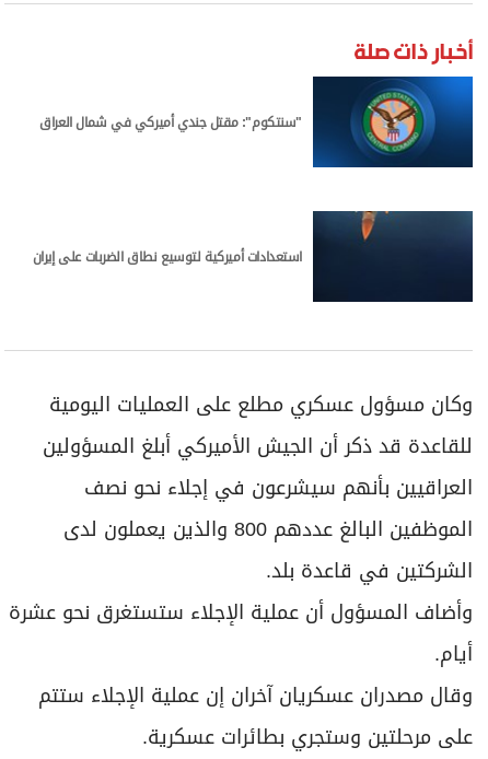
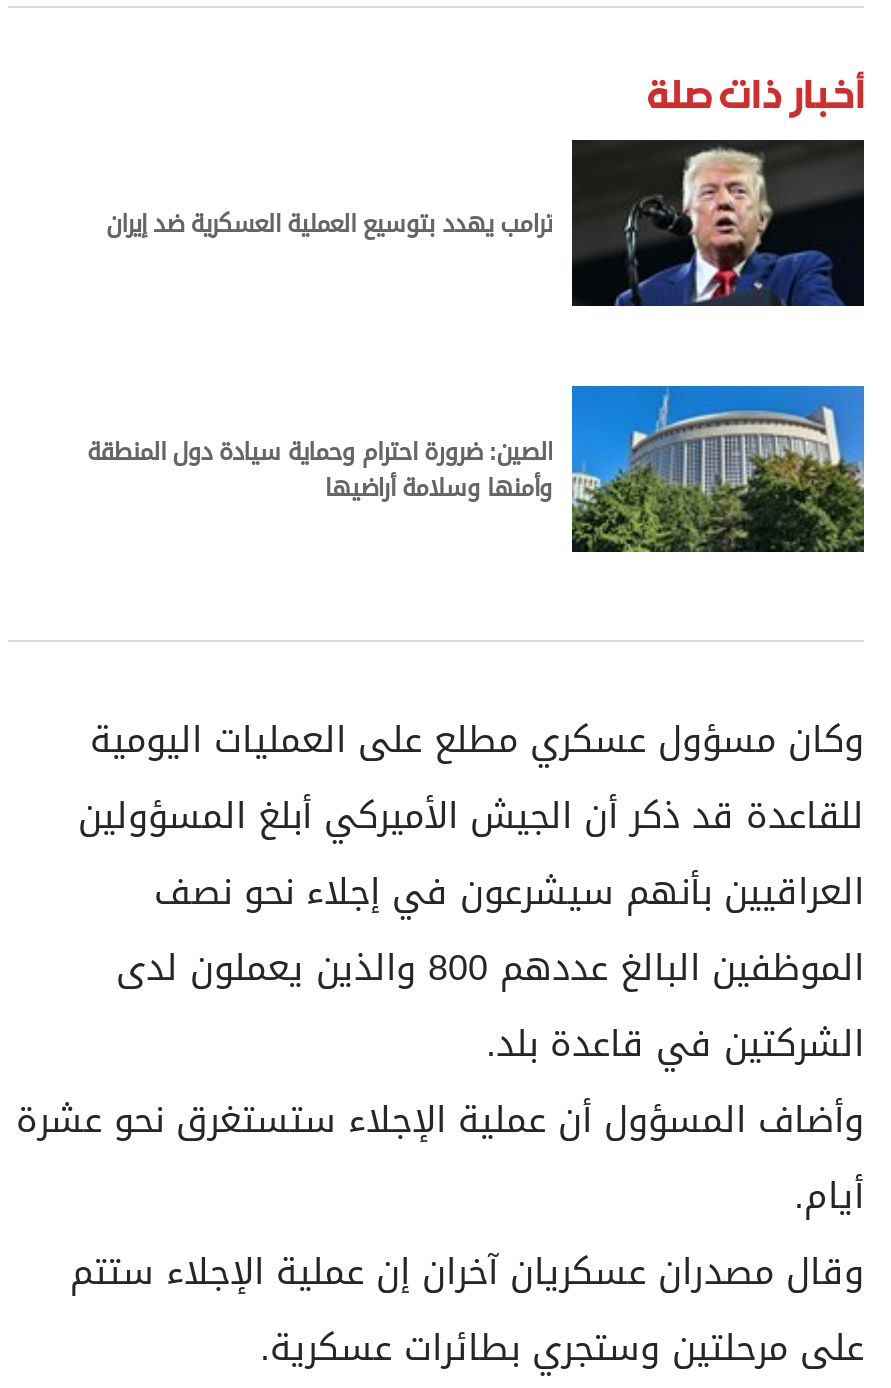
- [image]
- "سنتكوم": مقتل جندي أميركي في شمال العراق
+ [image]
+ ترامب يهدد بتوسيع العملية العسكرية ضد إيران

- [image]
- استعدادات أميركية لتوسيع نطاق الضربات على إيران
+ [image]
+ الصين: ضرورة احترام وحماية سيادة دول المنطقة
+ وأمنها وسلامة أراضيها
